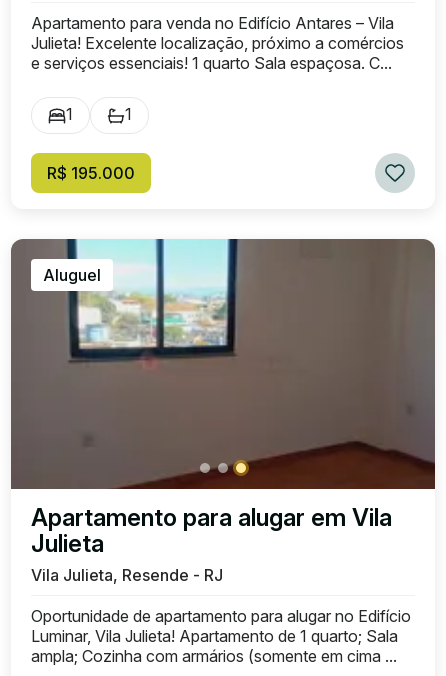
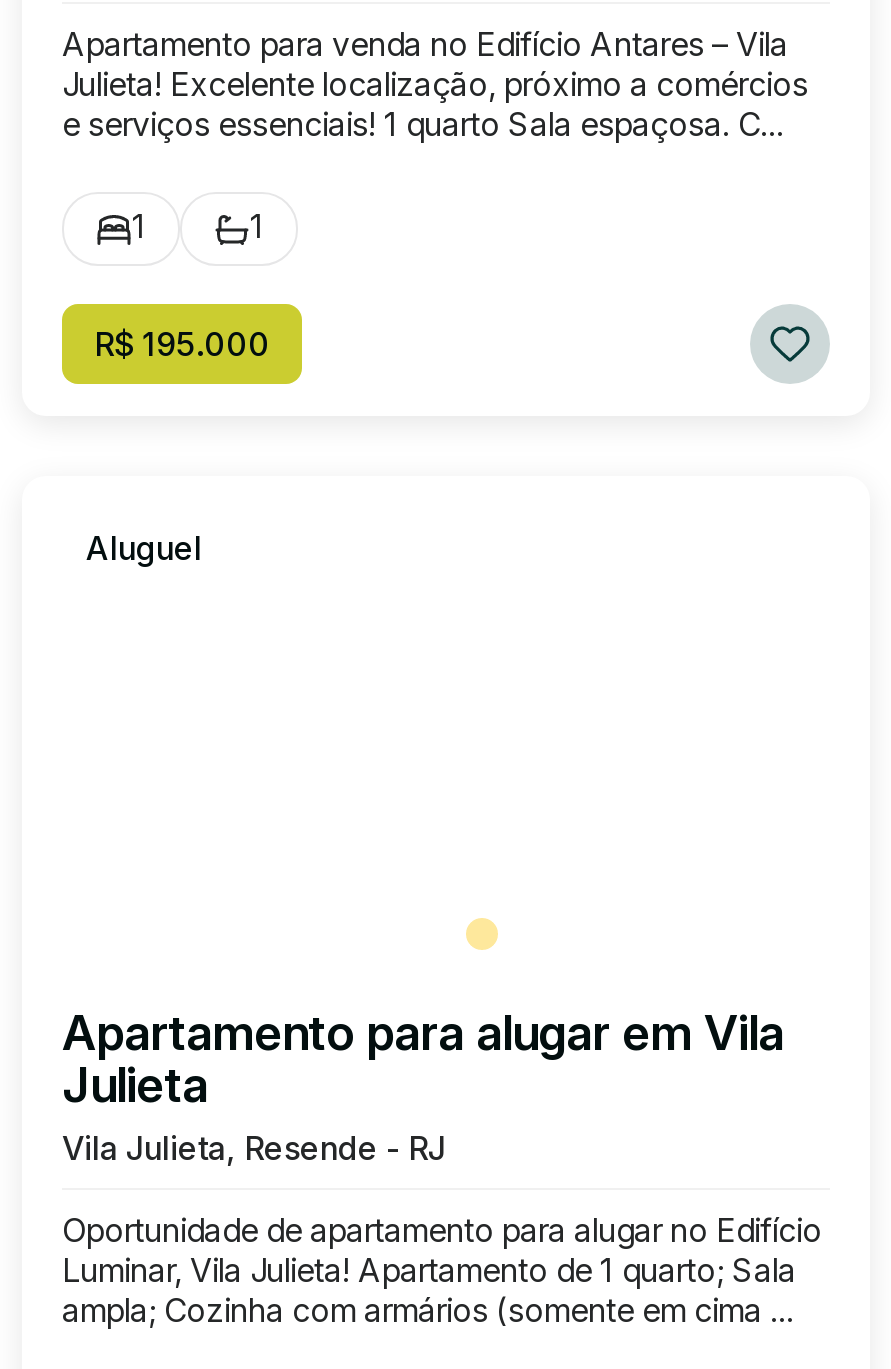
- [image]
